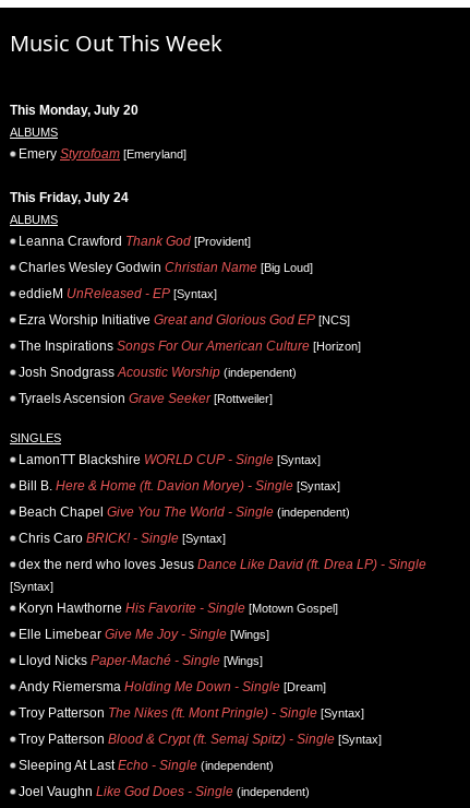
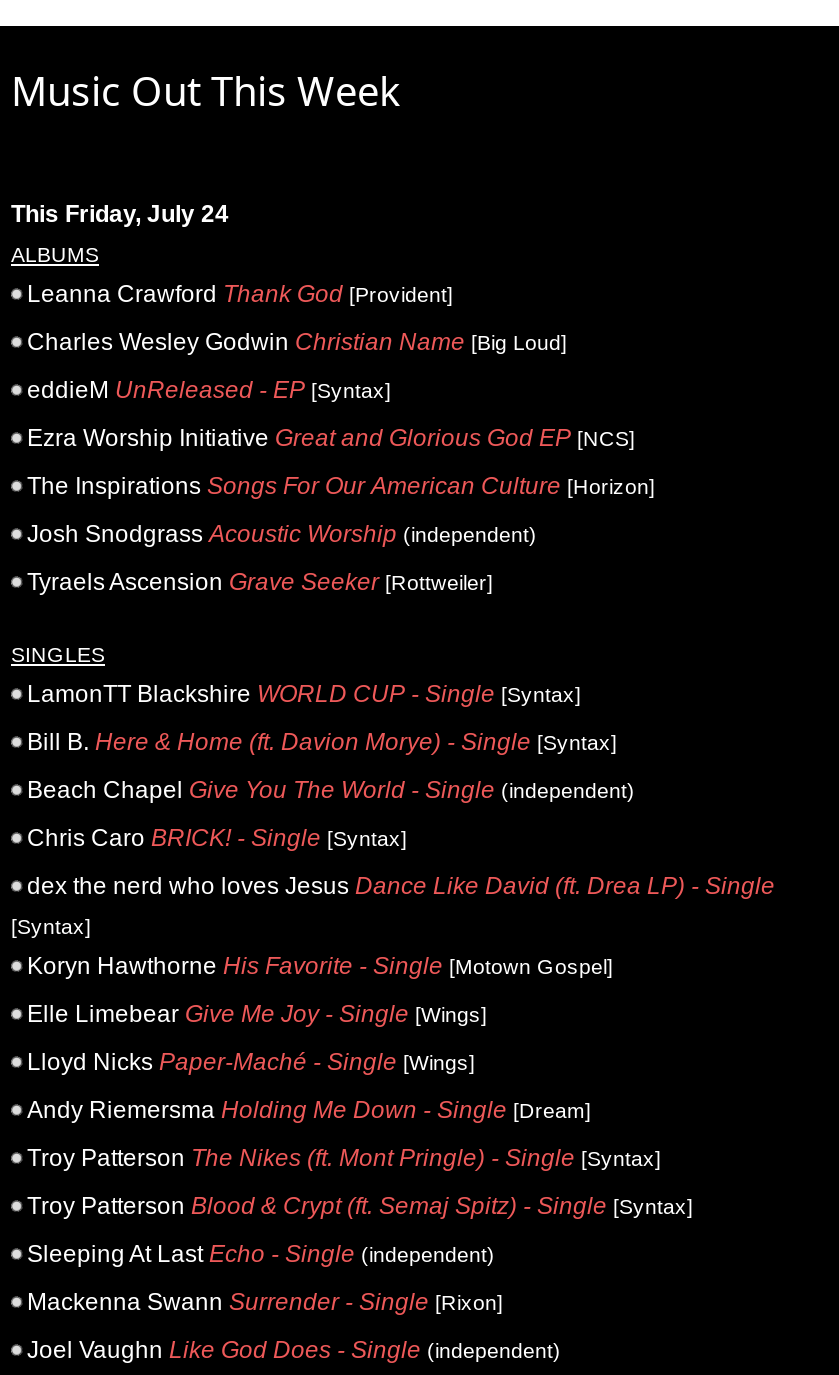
- This Monday, July 20
- ALBUMS
- Emery Styrofoam [Emeryland]

moved up: This Friday, July 24 | ALBUMS | Leanna Crawford Thank God [Provident] | ... | Troy Patterson Blood & Crypt (ft. Semaj Spitz) - Single [Syntax] | Sleeping At Last Echo - Single (independent)

+ Mackenna Swann Surrender - Single [Rixon]
